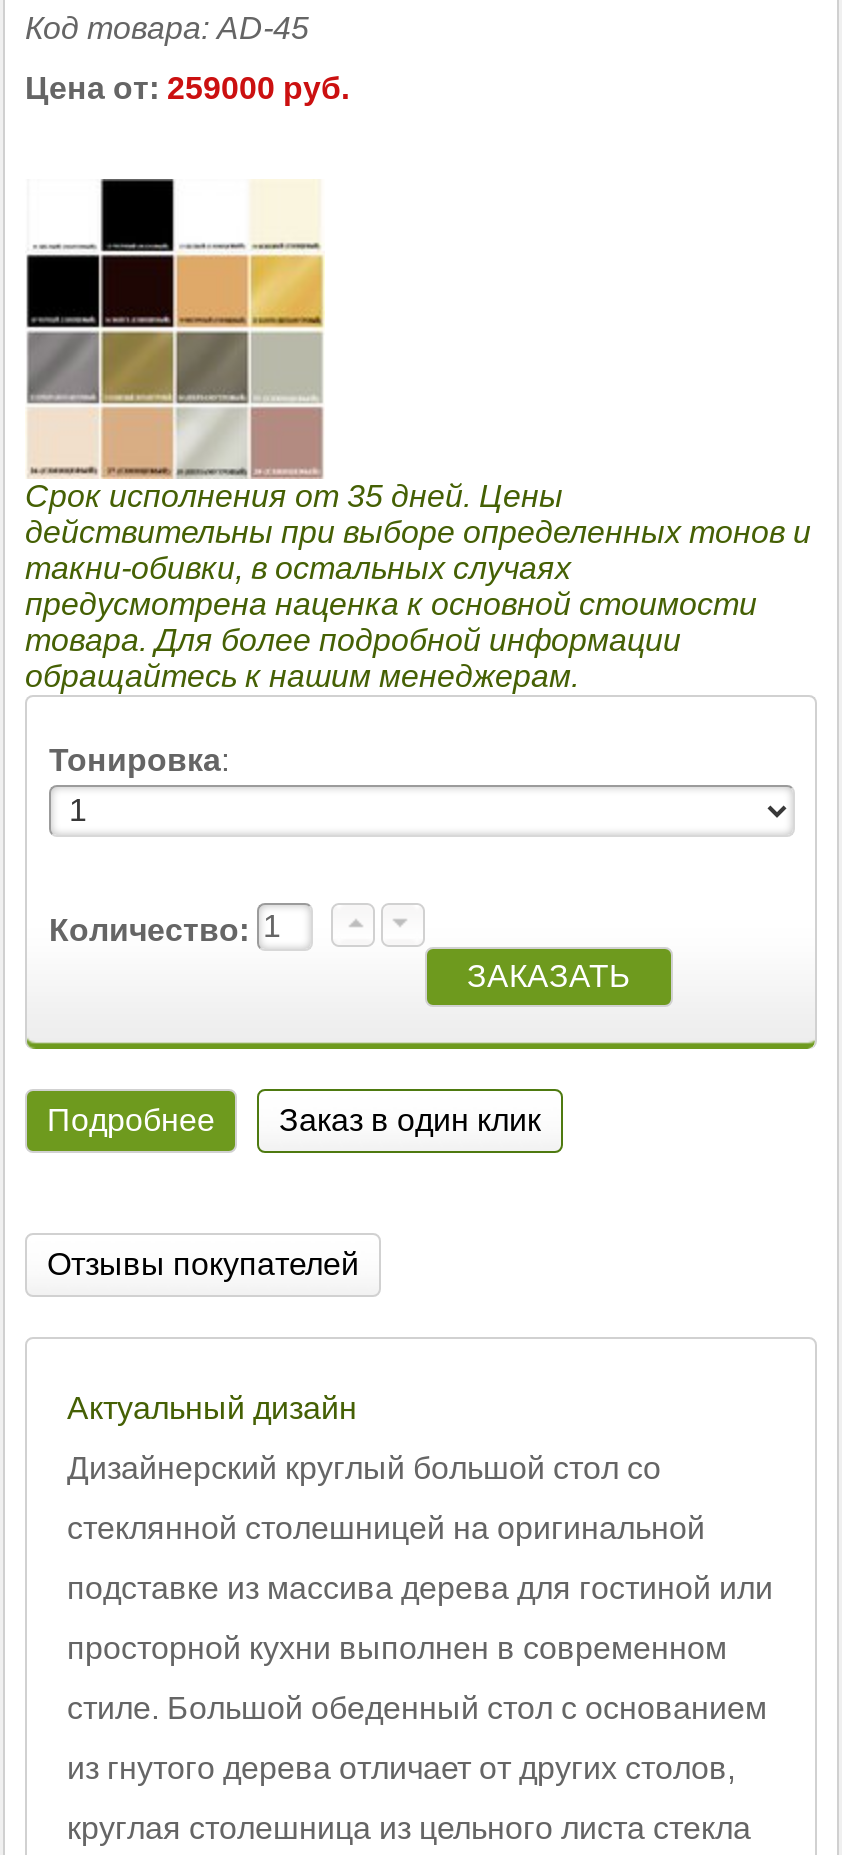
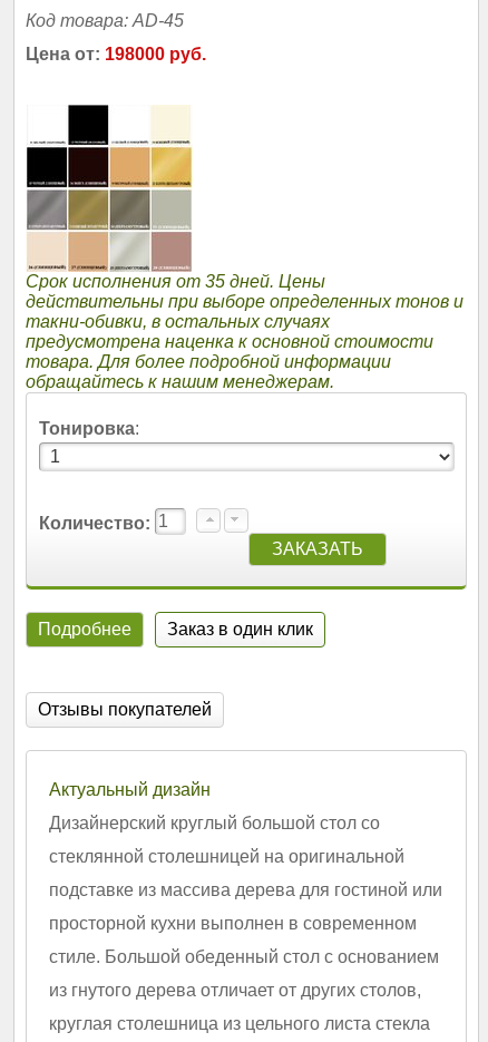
- Цена от: 259000 руб.
+ Цена от: 198000 руб.
